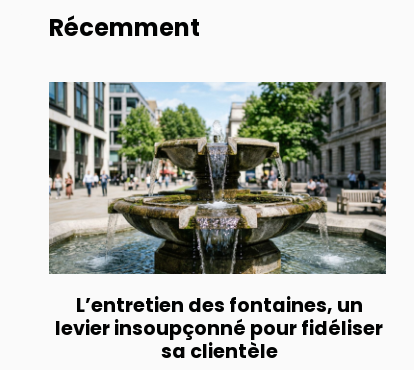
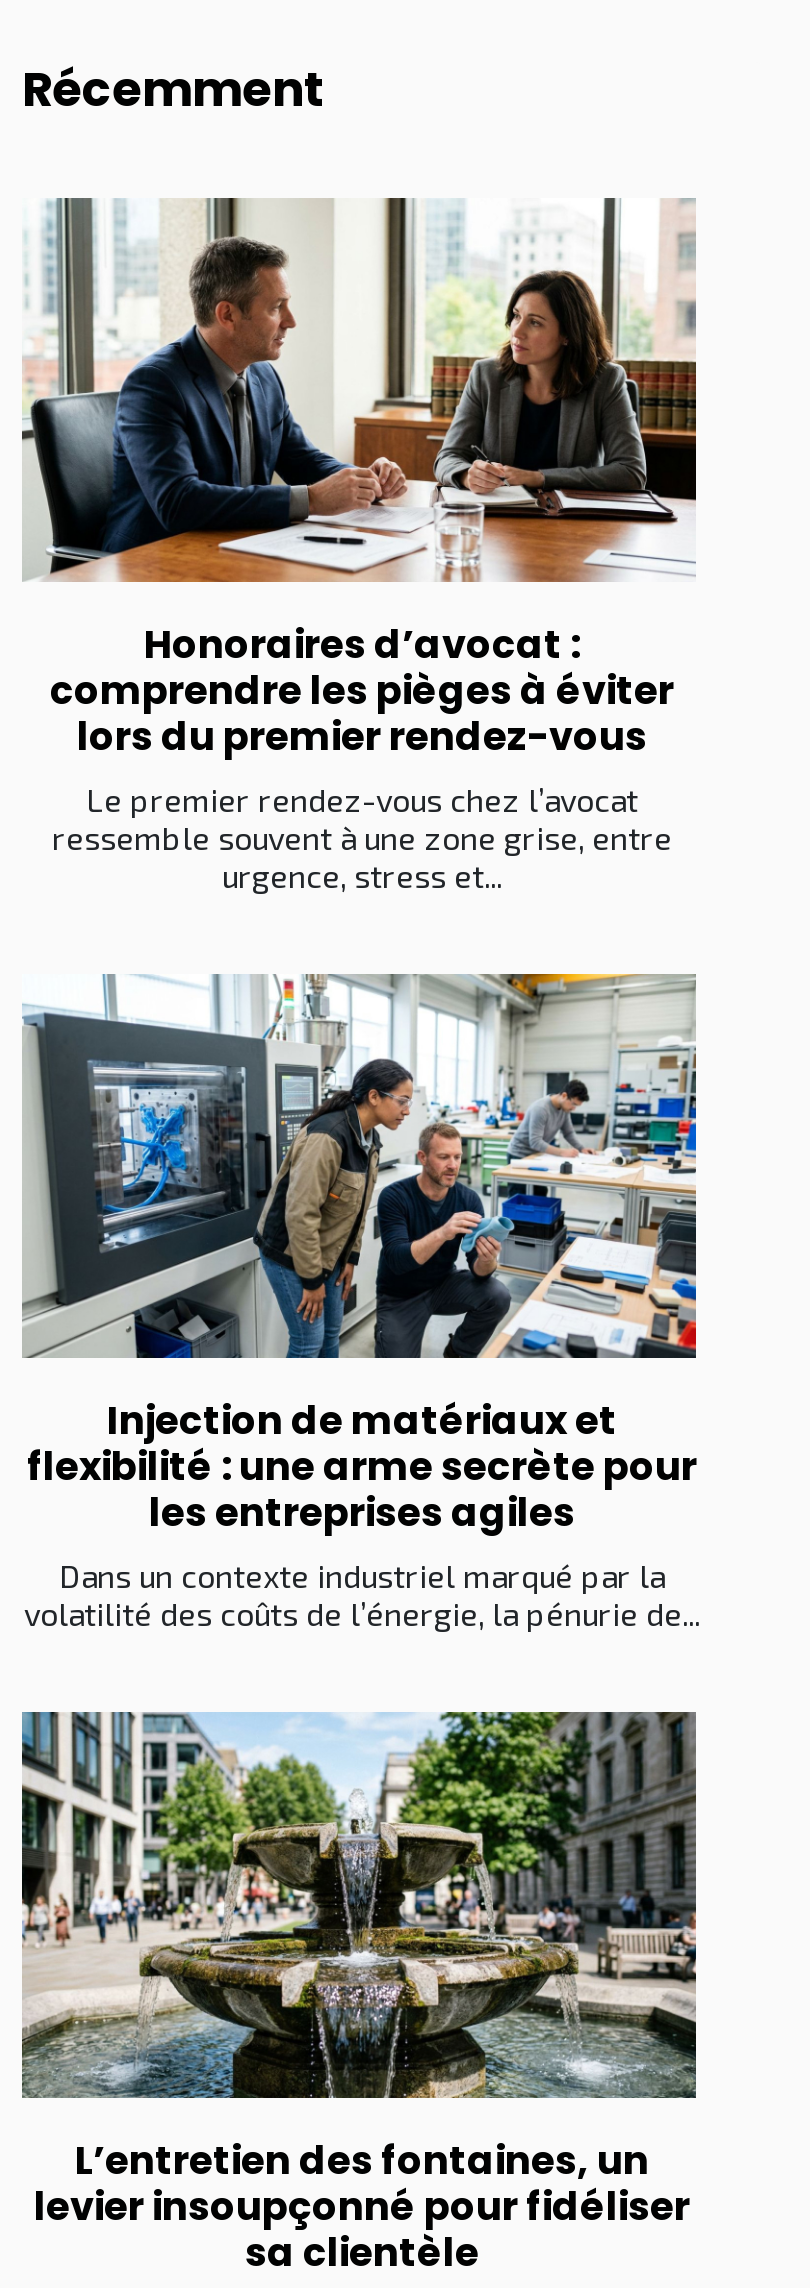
+ [image]
+ Injection de matériaux et
+ flexibilité : une arme secrète pour
+ les entreprises agiles
+ Dans un contexte industriel marqué par la
+ volatilité des coûts de l’énergie, la pénurie de...

+ [image]
+ Honoraires d’avocat :
+ comprendre les pièges à éviter
+ lors du premier rendez-vous
+ Le premier rendez-vous chez l’avocat
+ ressemble souvent à une zone grise, entre
+ urgence, stress et...
